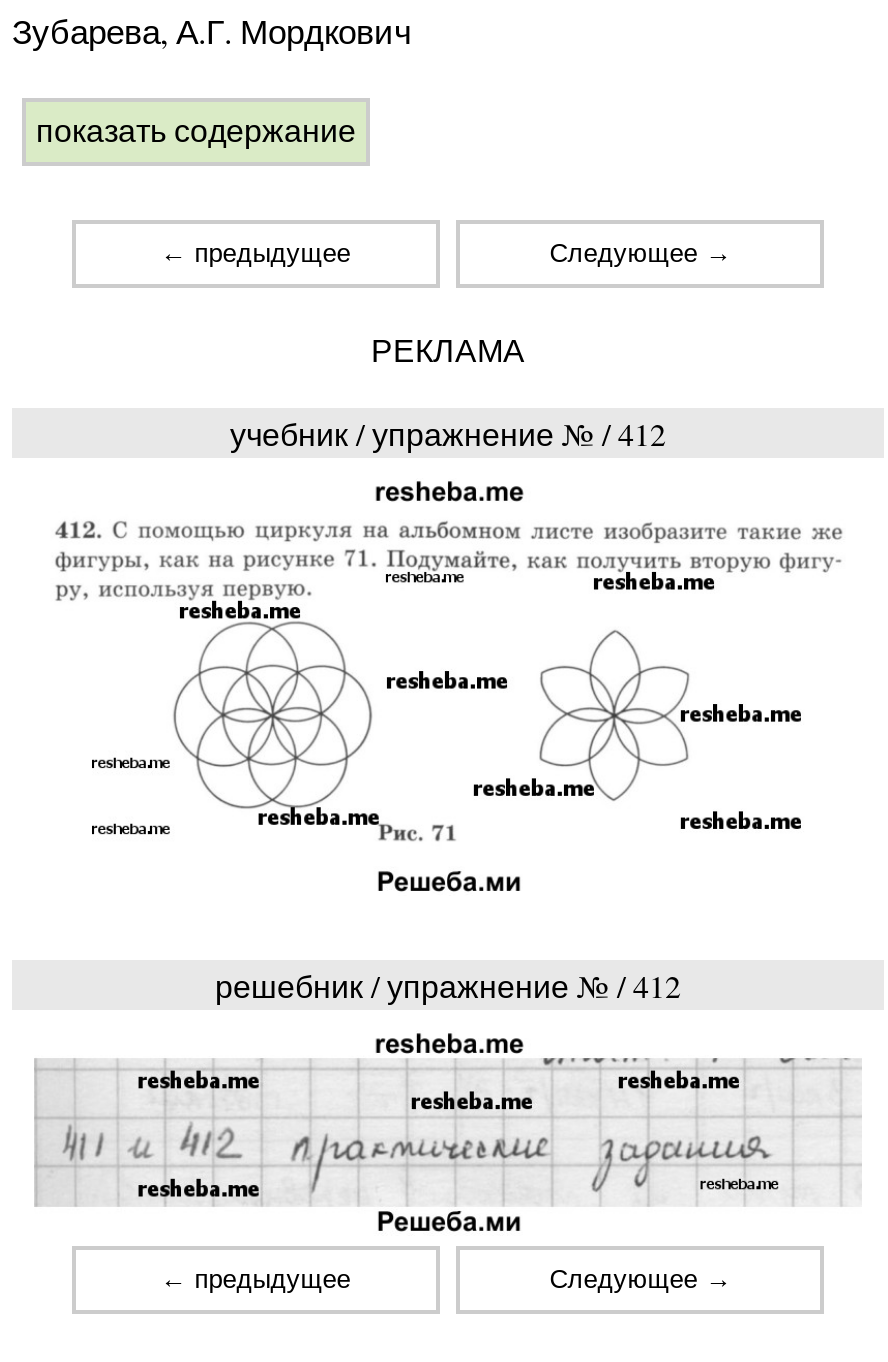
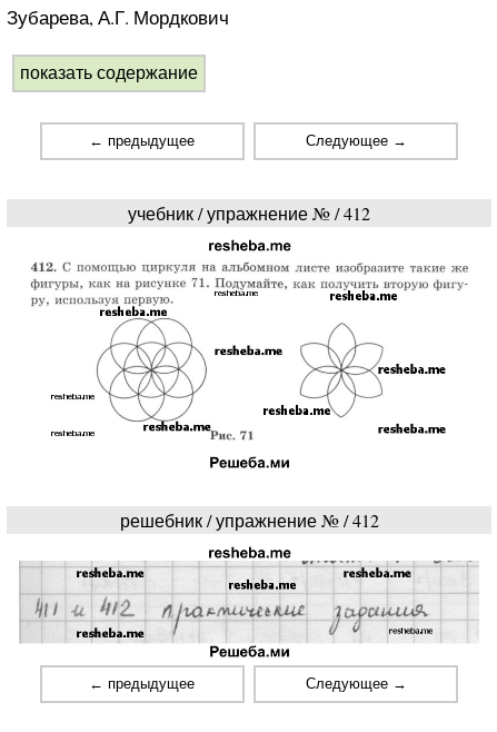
- РЕКЛАМА
